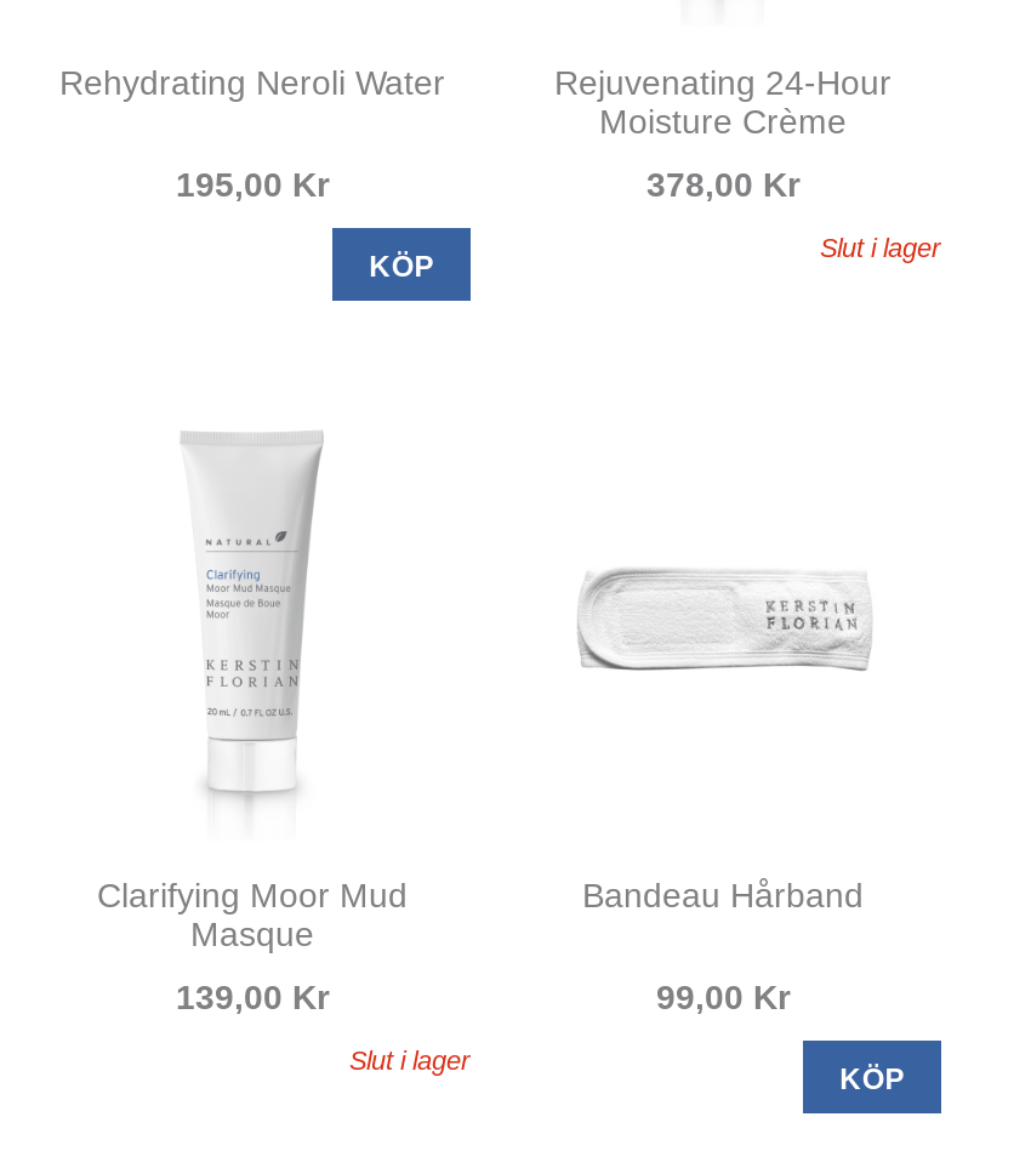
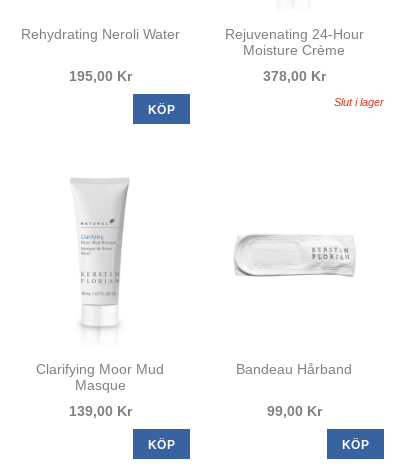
- Slut i lager
+ KÖP
